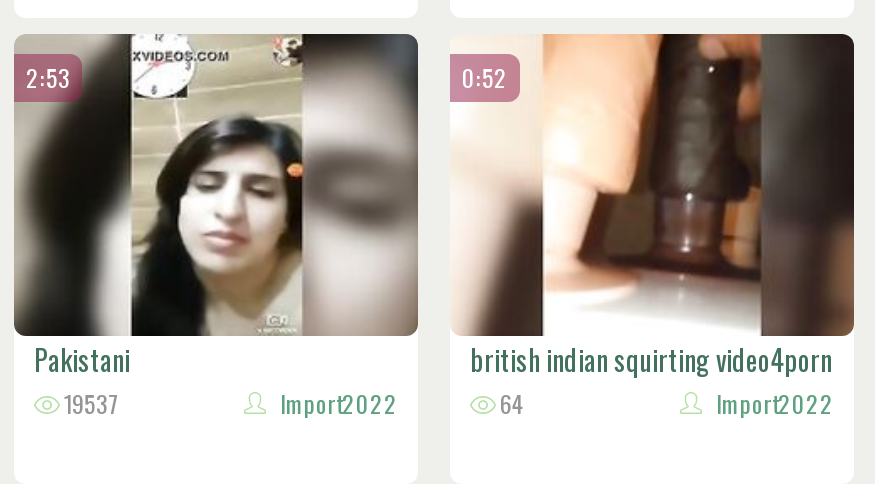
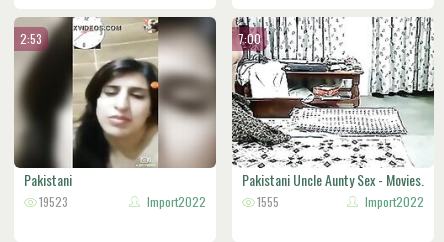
- [image]
- 0:52
+ [image]
+ 7:00

- british indian squirting video4porn
+ Pakistani Uncle Aunty Sex - Movies.

- 19537
+ 19523

- 64
+ 1555
